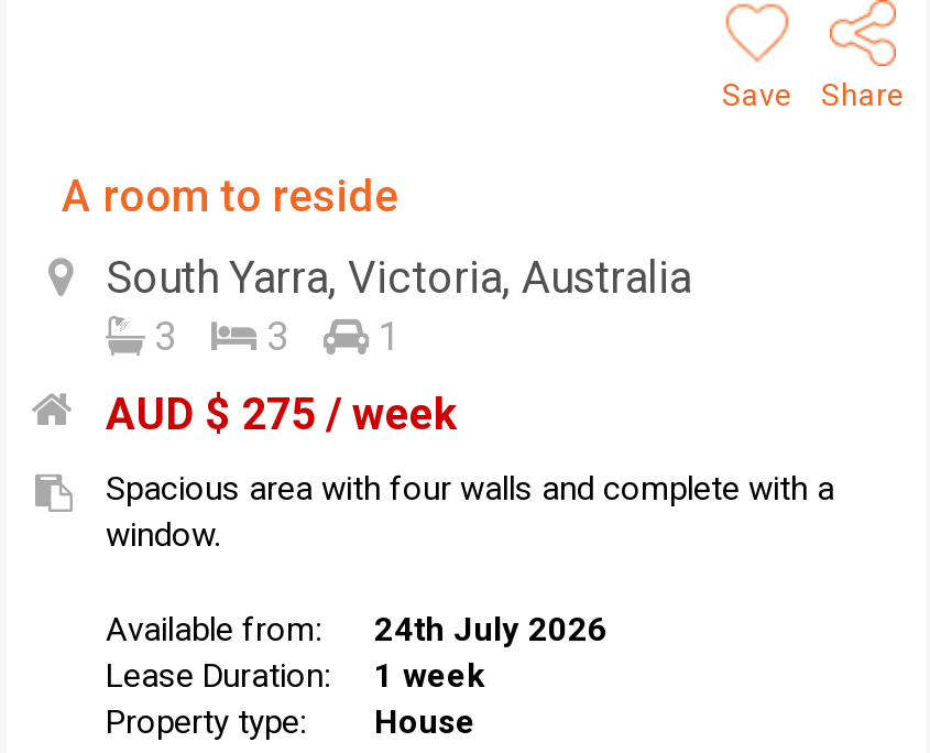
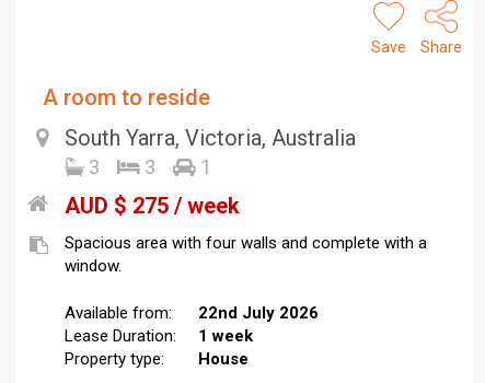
- Available from: 24th July 2026
+ Available from: 22nd July 2026
